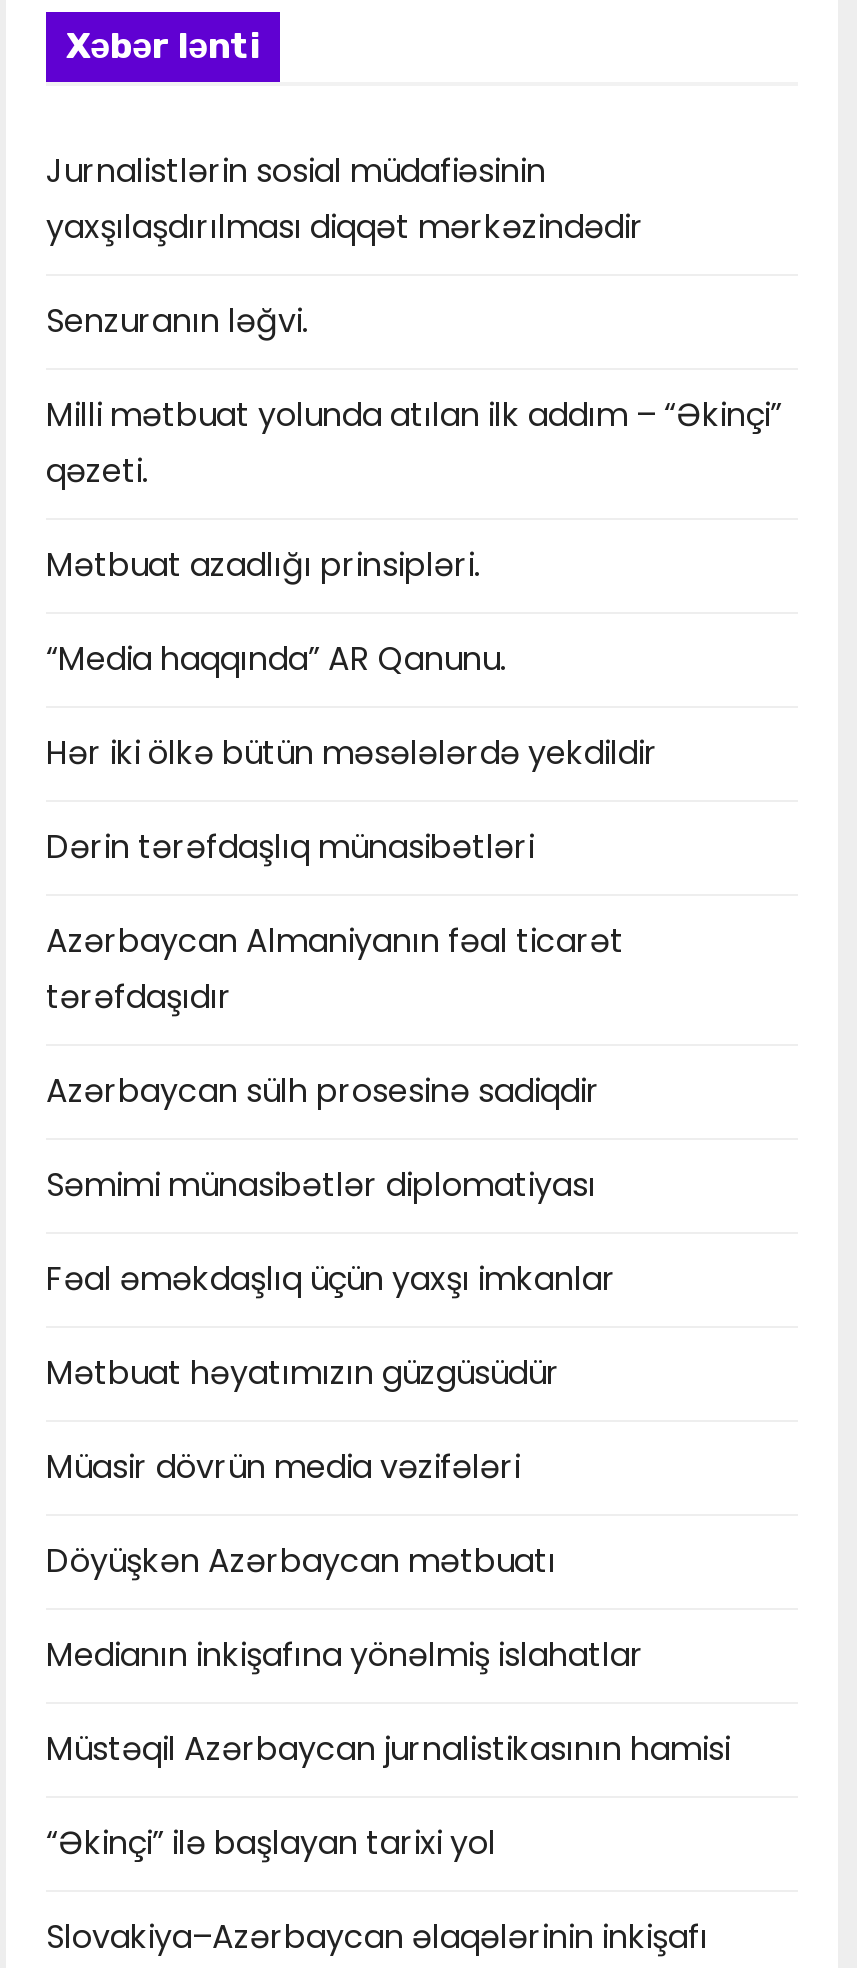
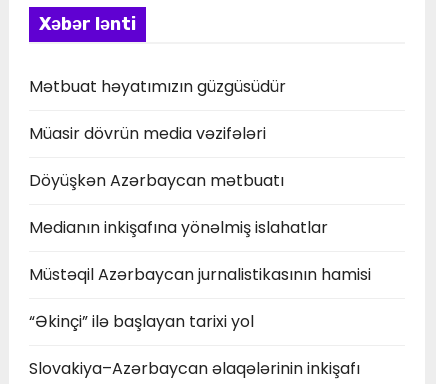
- Jurnalistlərin sosial müdafiəsinin
- yaxşılaşdırılması diqqət mərkəzindədir
- Senzuranın ləğvi.
- Milli mətbuat yolunda atılan ilk addım – “Əkinçi”
- qəzeti.
- Mətbuat azadlığı prinsipləri.
- “Media haqqında” AR Qanunu.
- Hər iki ölkə bütün məsələlərdə yekdildir
- Dərin tərəfdaşlıq münasibətləri
- Azərbaycan Almaniyanın fəal ticarət
- tərəfdaşıdır
- Azərbaycan sülh prosesinə sadiqdir
- Səmimi münasibətlər diplomatiyası
- Fəal əməkdaşlıq üçün yaxşı imkanlar
